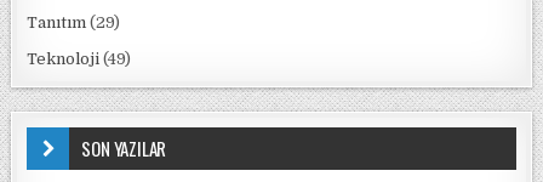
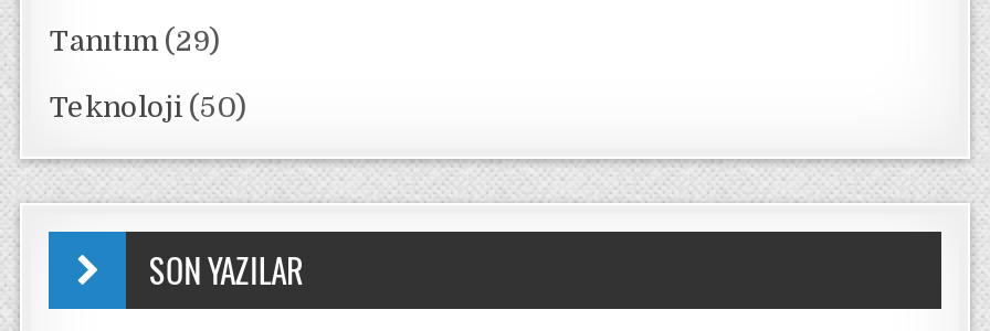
- Teknoloji (49)
+ Teknoloji (50)
